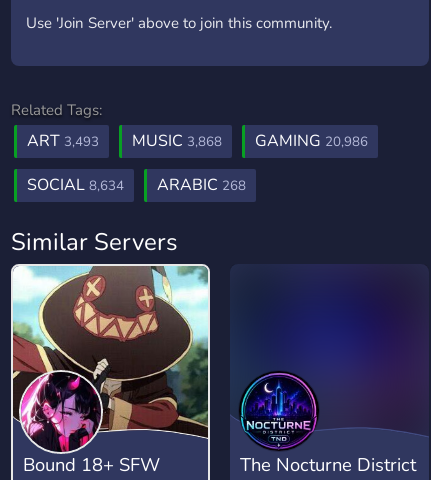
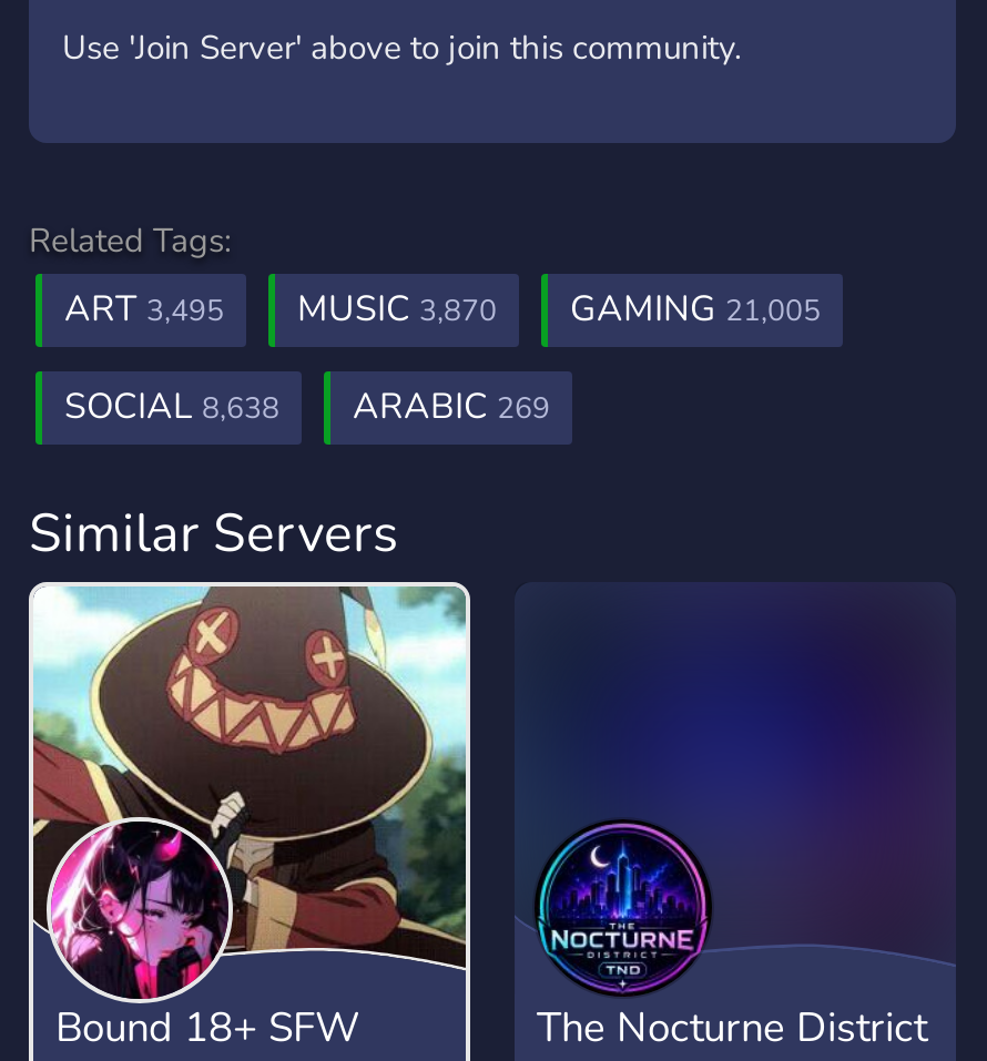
- ART 3,493
+ ART 3,495

- MUSIC 3,868
+ MUSIC 3,870

- GAMING 20,986
+ GAMING 21,005

- SOCIAL 8,634
+ SOCIAL 8,638

- ARABIC 268
+ ARABIC 269
